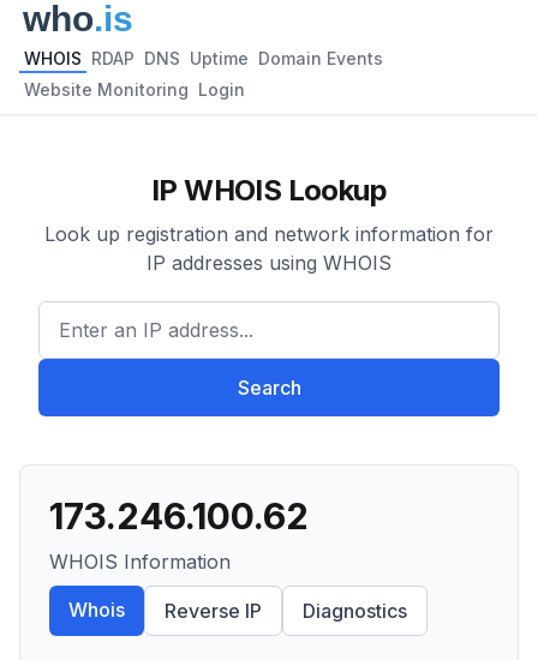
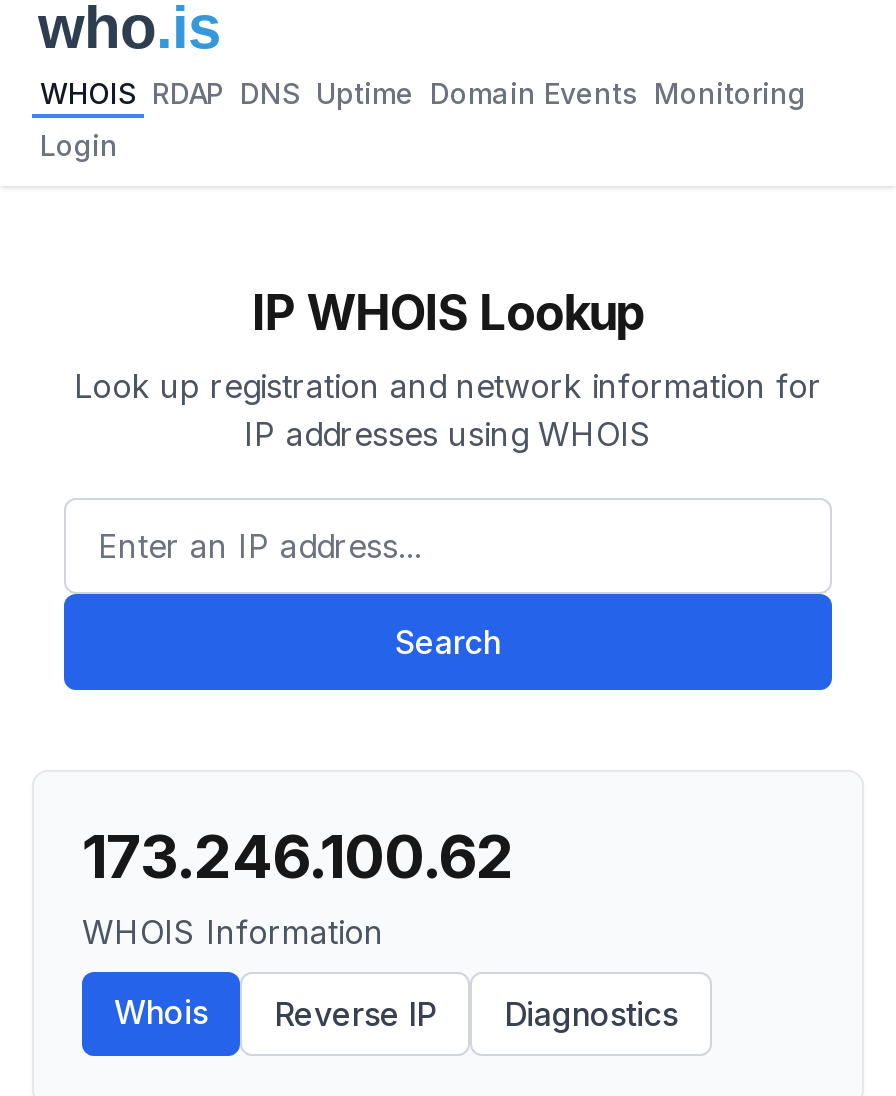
- WHOIS RDAP DNS Uptime Domain Events
+ WHOIS RDAP DNS Uptime Domain Events Monitoring

- Website Monitoring Login
+ Login
